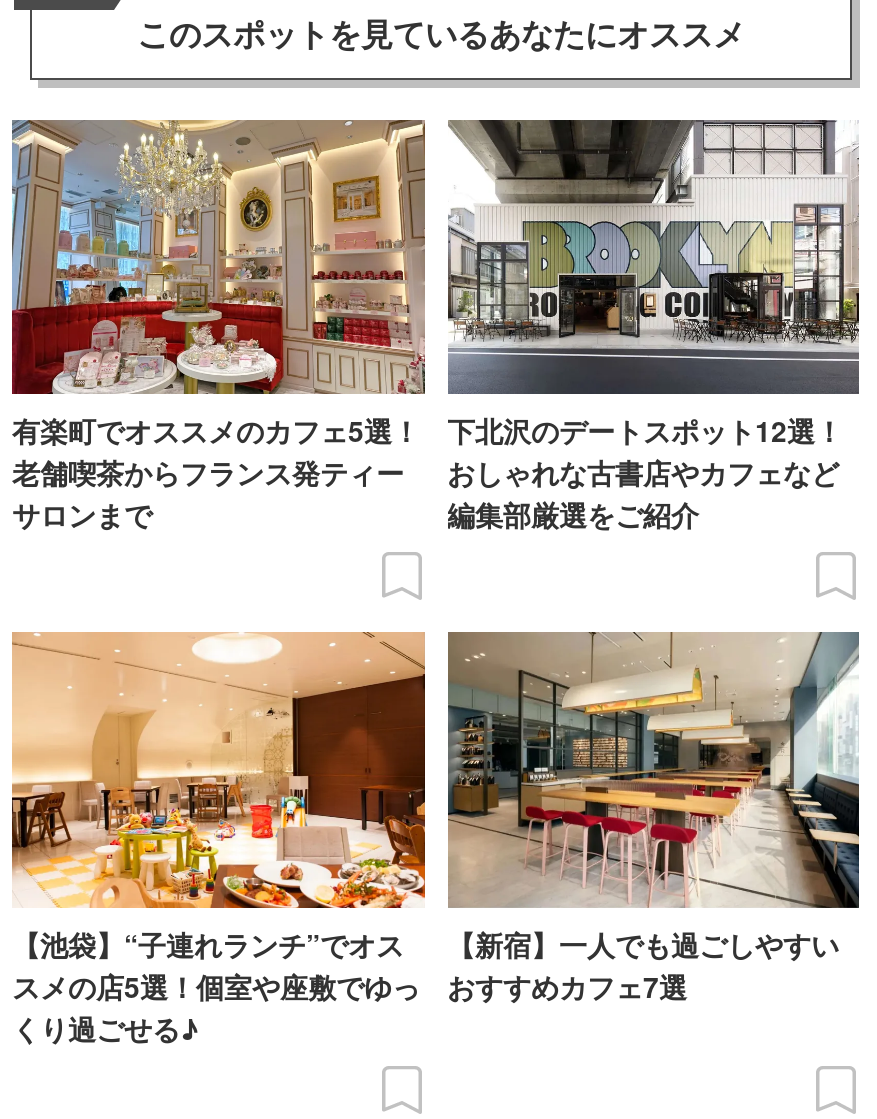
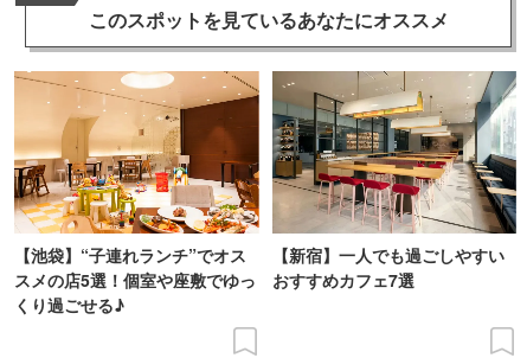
- [image]
- 有楽町でオススメのカフェ5選！
- 老舗喫茶からフランス発ティー
- サロンまで

- [image]
- 下北沢のデートスポット12選！
- おしゃれな古書店やカフェなど
- 編集部厳選をご紹介
